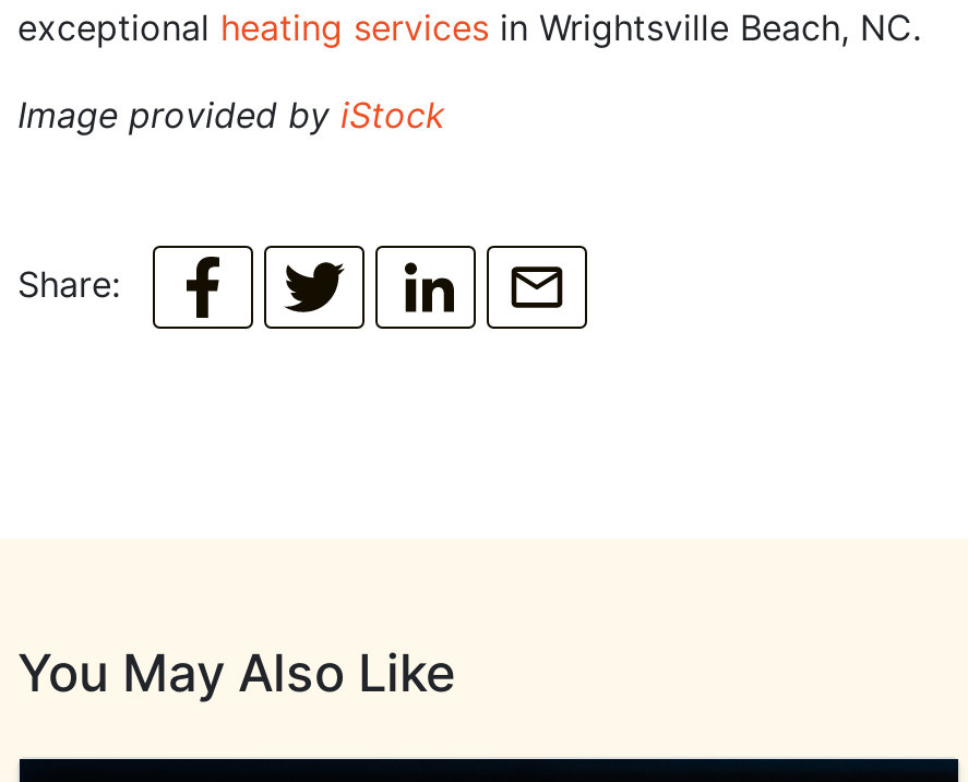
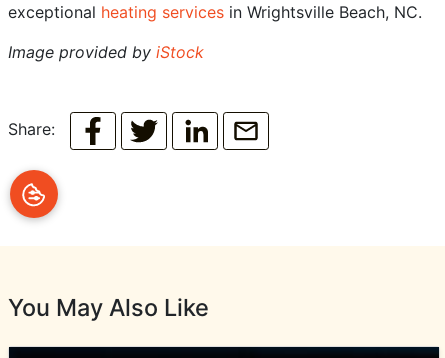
+ [image]
